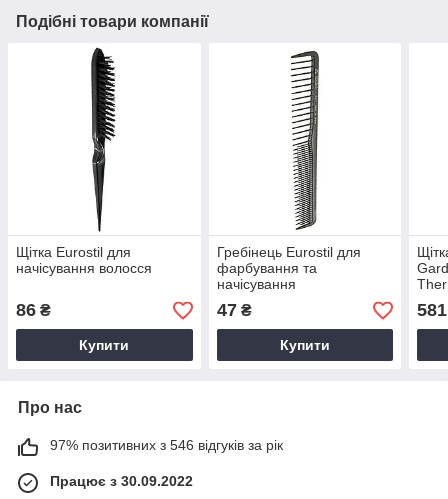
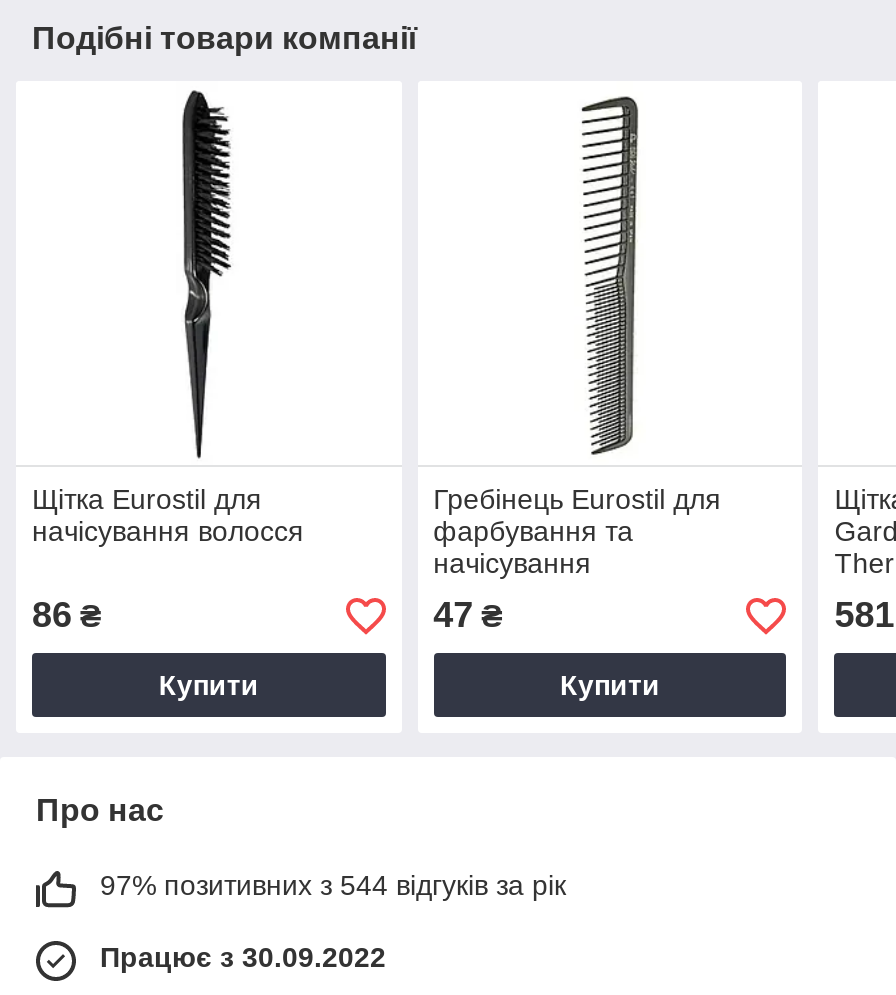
- 97% позитивних з 546 відгуків за рік
+ 97% позитивних з 544 відгуків за рік
